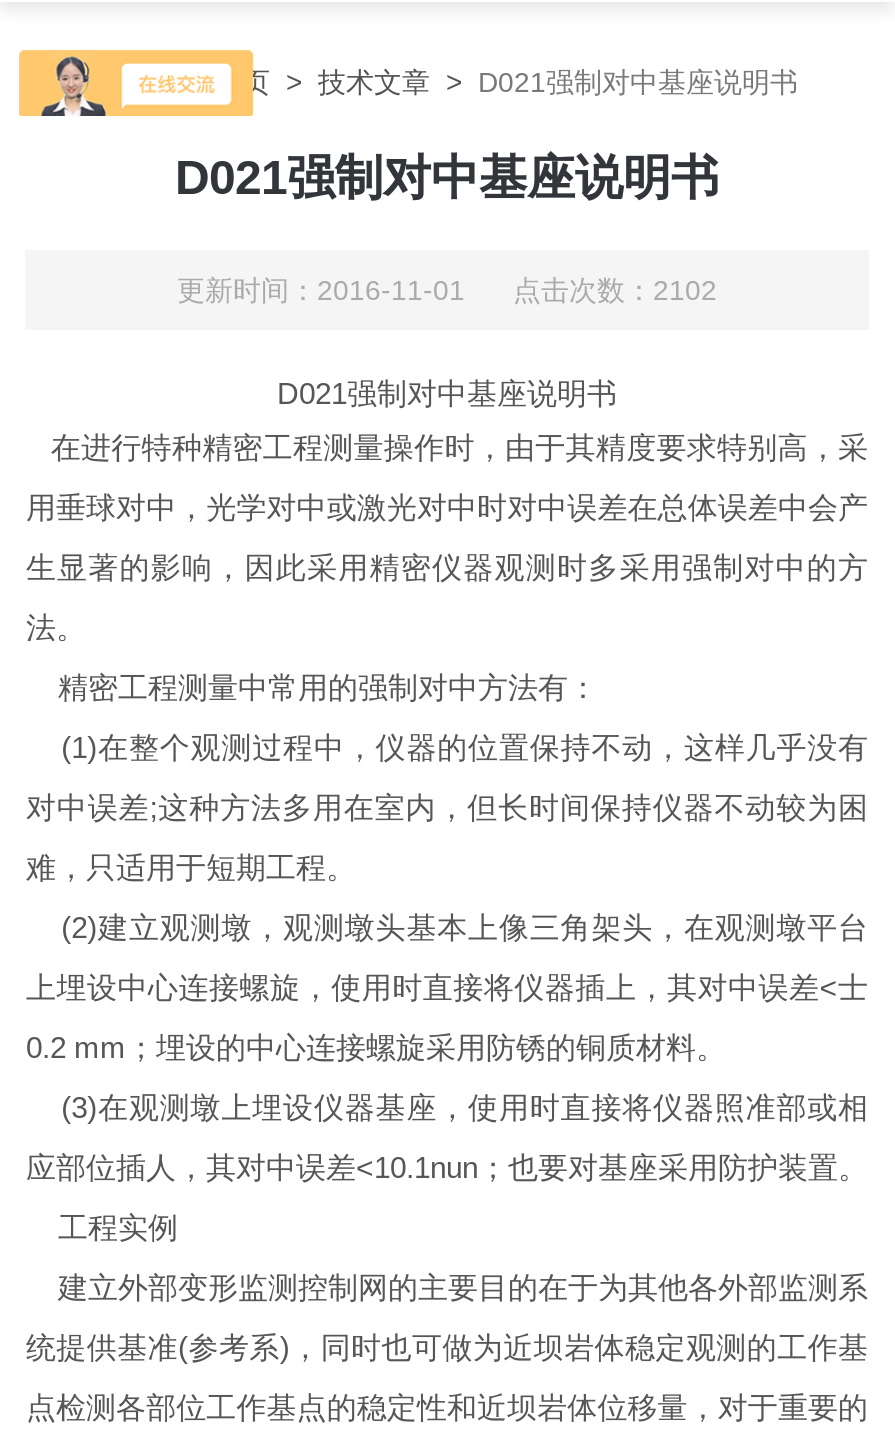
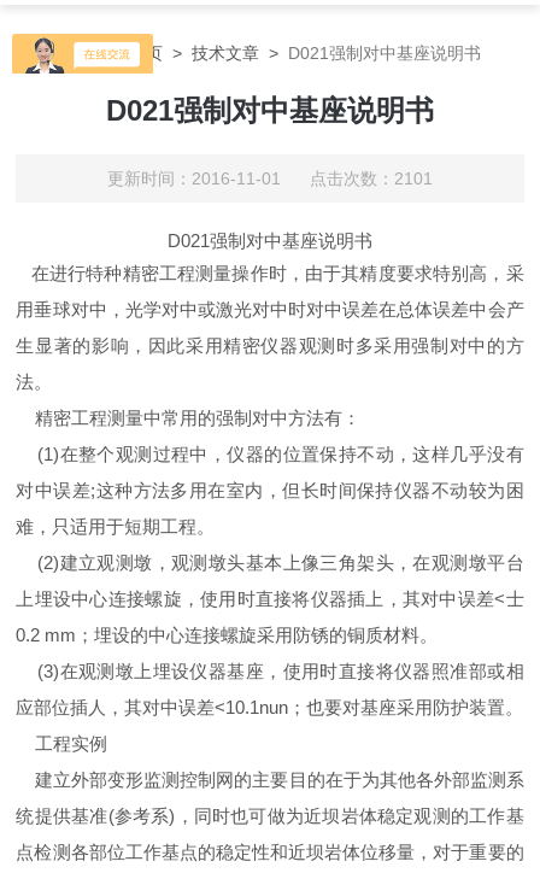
- 更新时间：2016-11-01 点击次数：2102
+ 更新时间：2016-11-01 点击次数：2101
